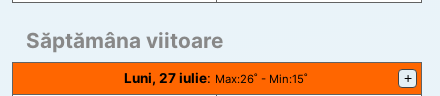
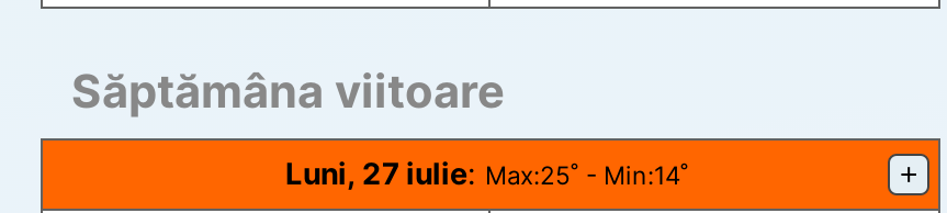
- Luni, 27 iulie: Max:26˚ - Min:15˚
+ Luni, 27 iulie: Max:25˚ - Min:14˚
